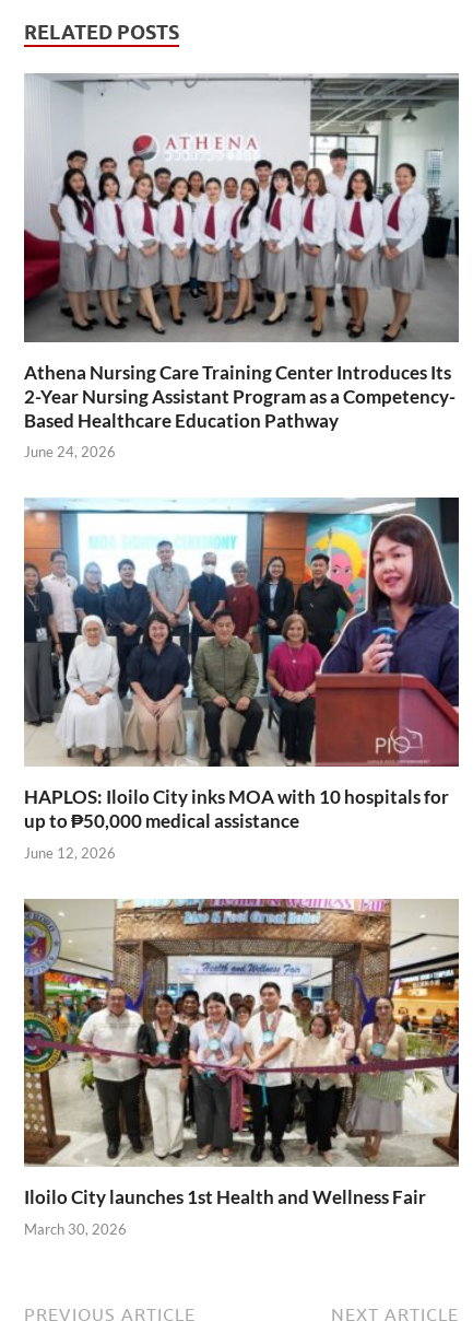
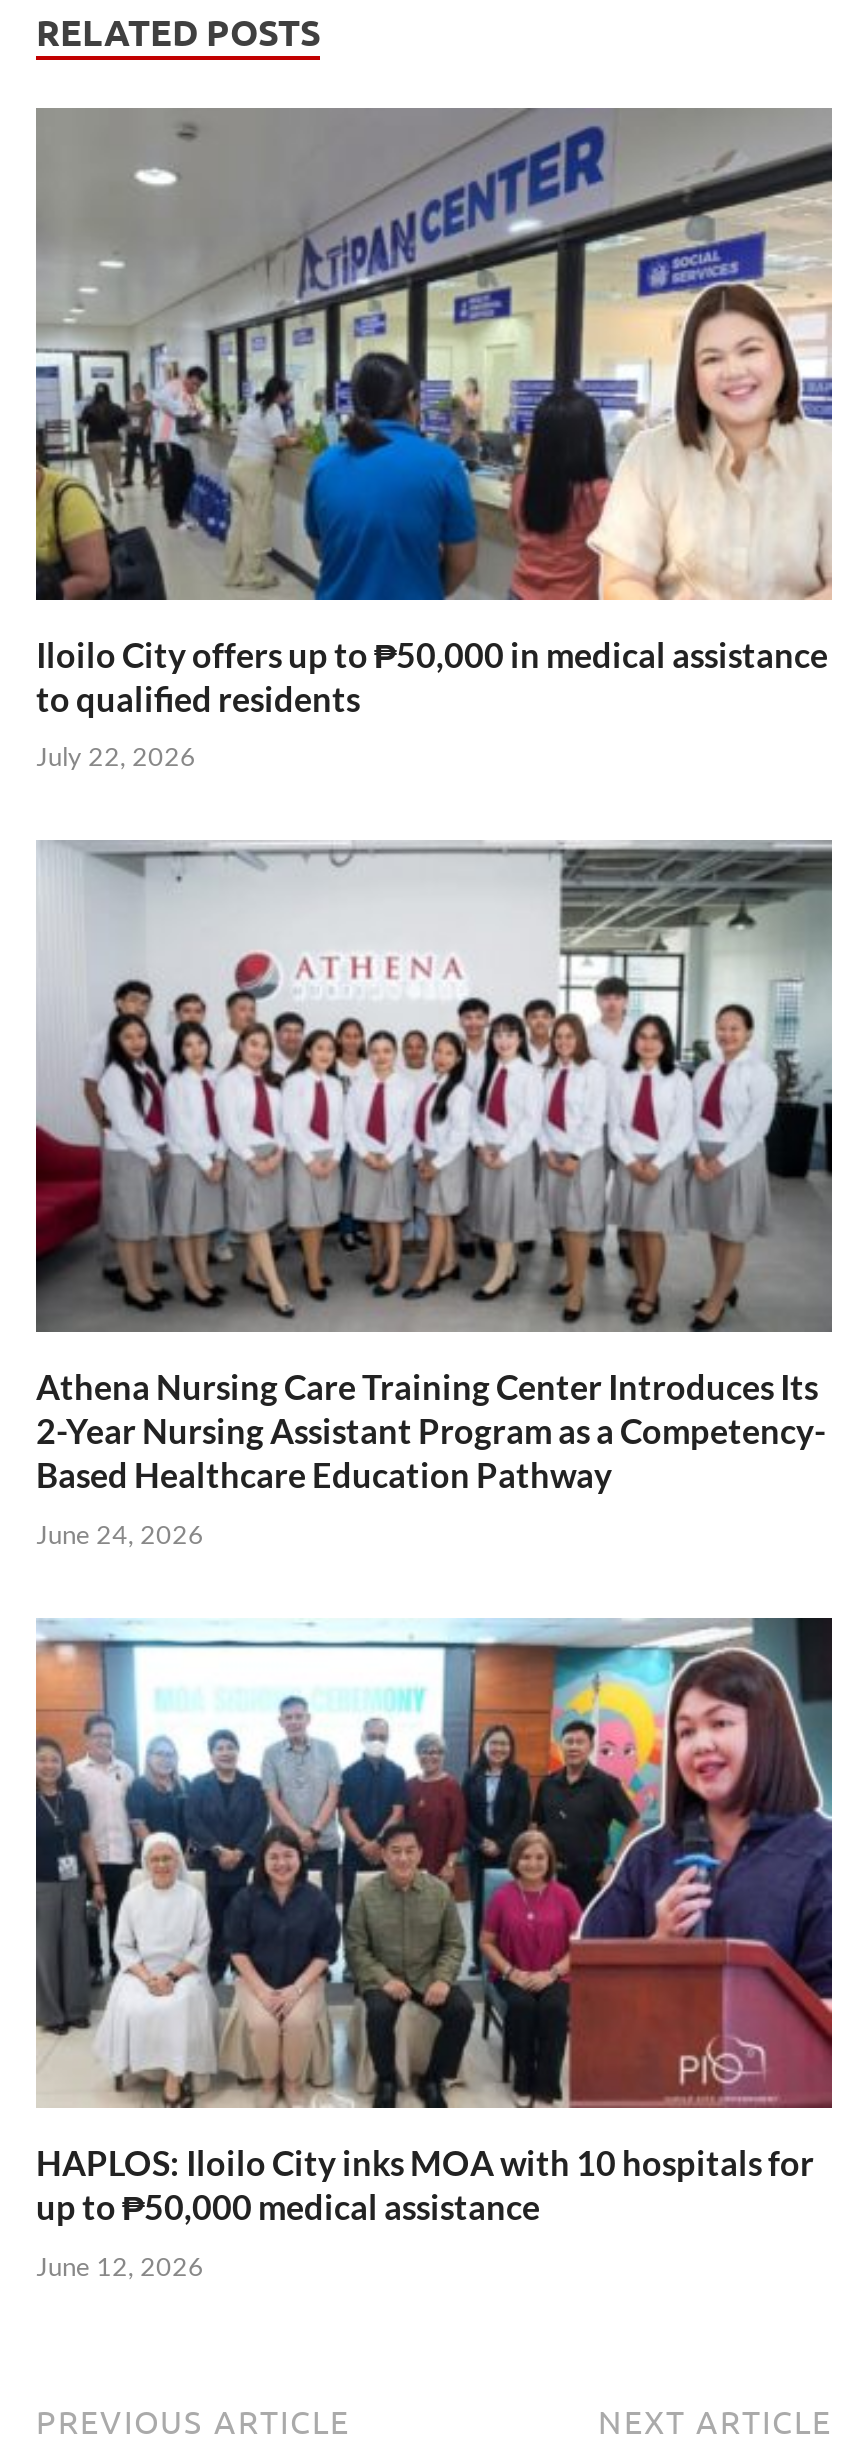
+ [image]
+ Iloilo City offers up to ₱50,000 in medical assistance
+ to qualified residents
+ July 22, 2026

moved down: [image] | Athena Nursing Care Training Center Introduces Its | 2-Year Nursing Assistant Program as a Competency- | Based Healthcare Education Pathway | June 24, 2026 | HAPLOS: Iloilo City inks MOA with 10 hospitals for | up to ₱50,000 medical assistance | June 12, 2026

moved down: [image]

- [image]
- Iloilo City launches 1st Health and Wellness Fair
- March 30, 2026
